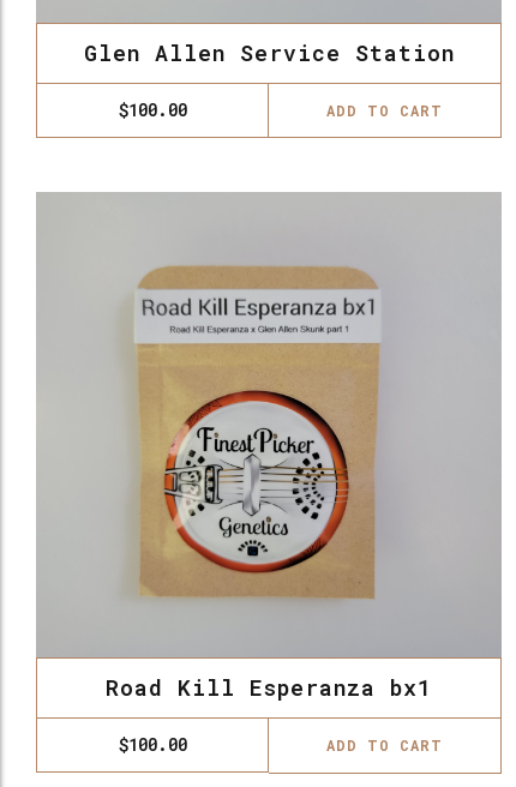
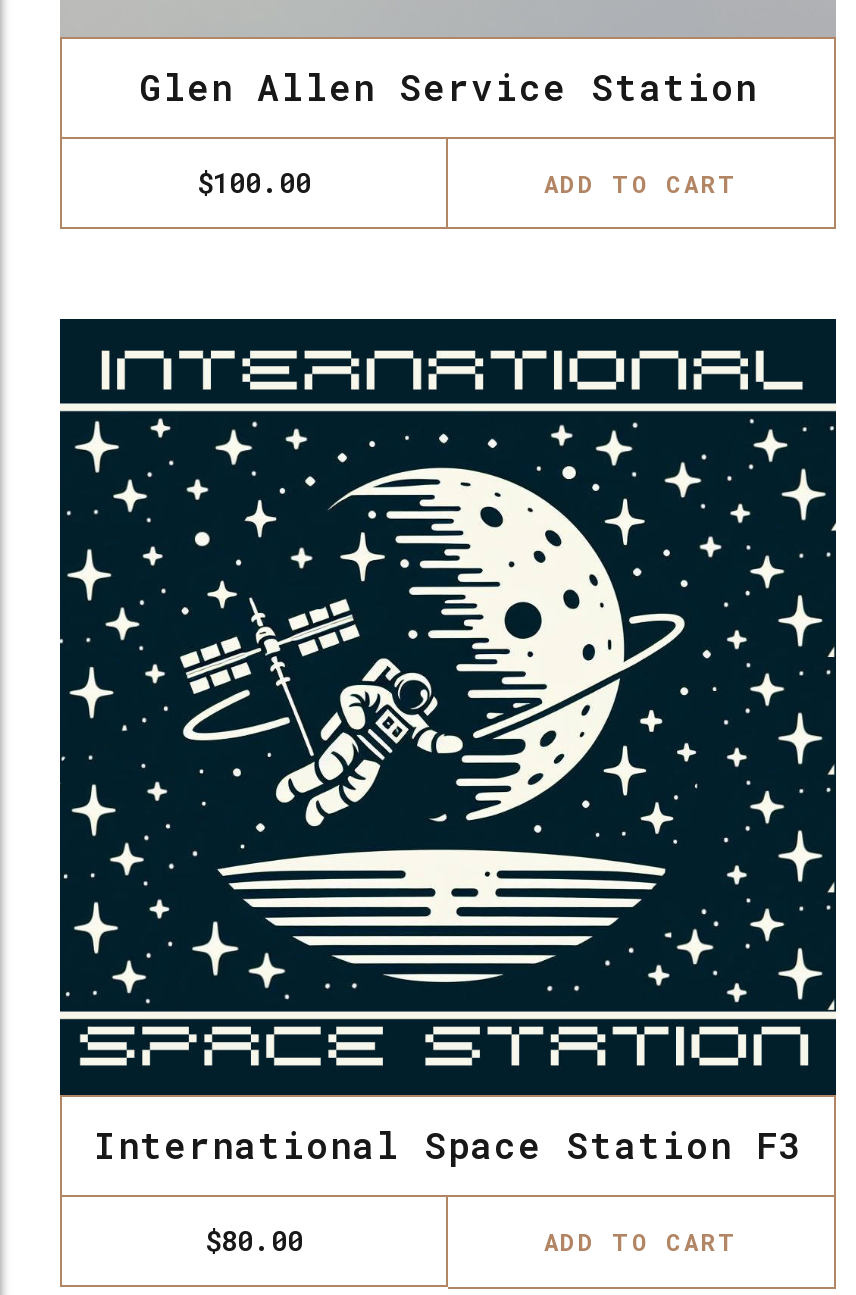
- [image]
- Road Kill Esperanza bx1
+ [image]
+ International Space Station F3

- $100.00
+ $80.00
